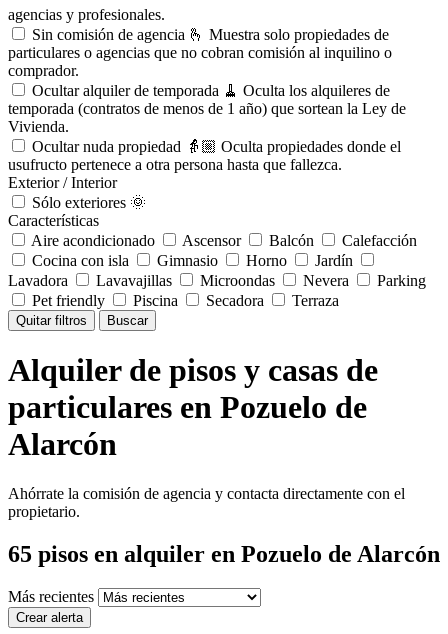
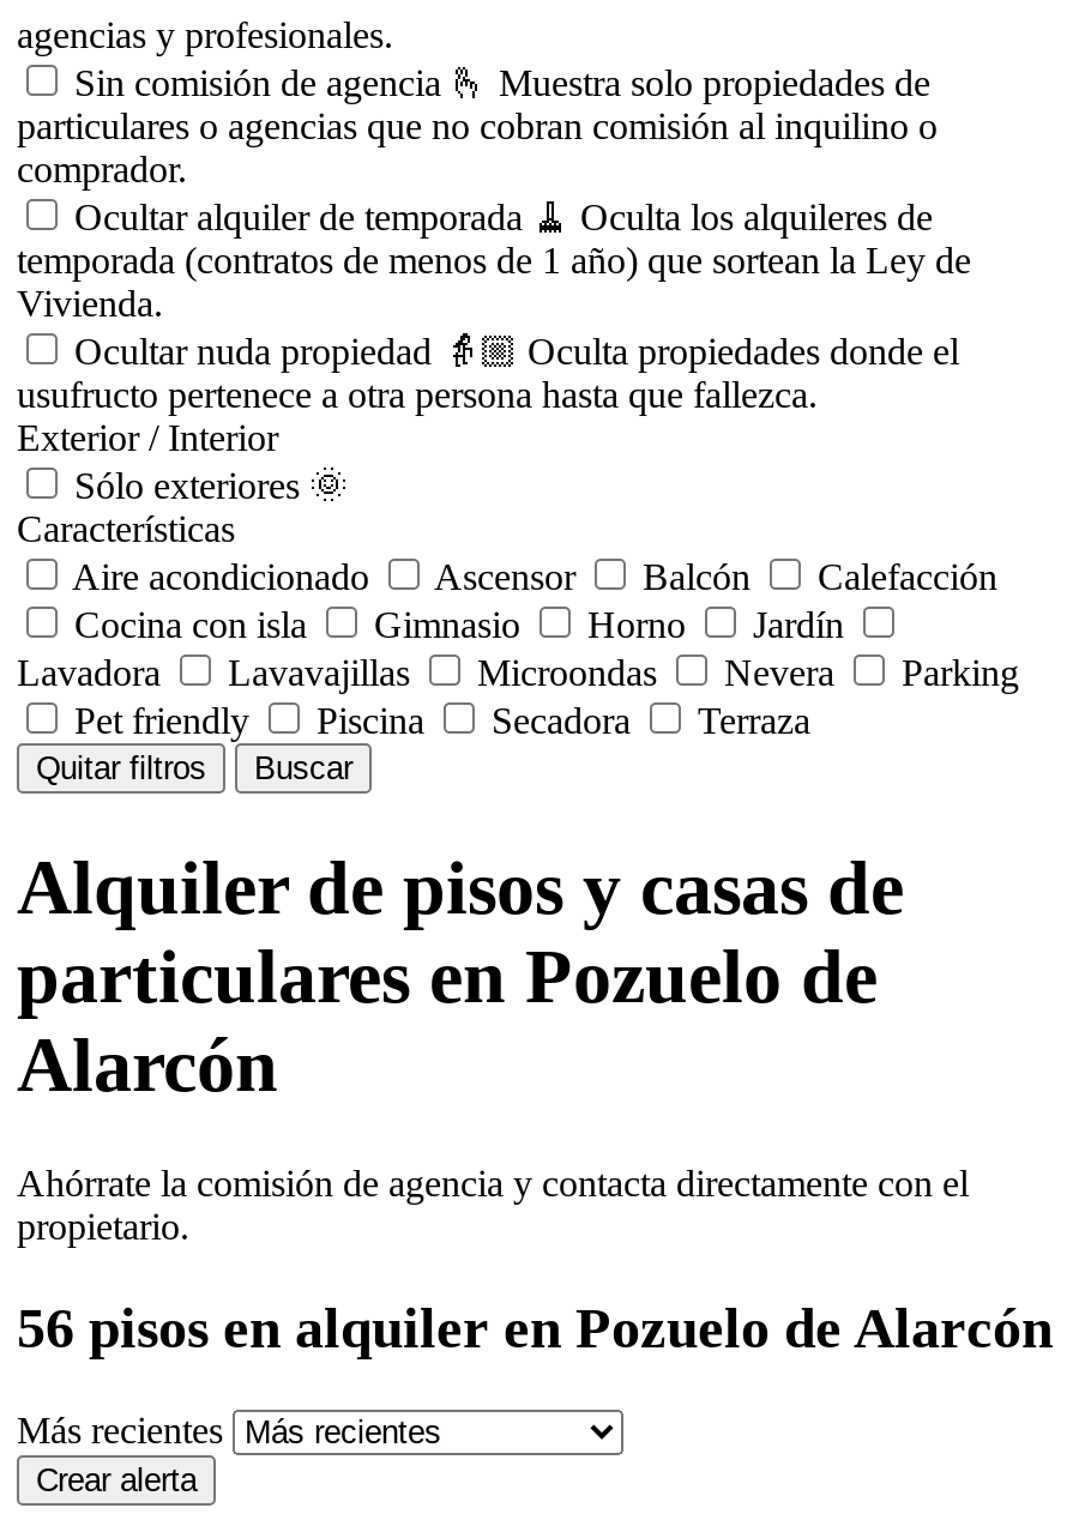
- 65 pisos en alquiler en Pozuelo de Alarcón
+ 56 pisos en alquiler en Pozuelo de Alarcón
